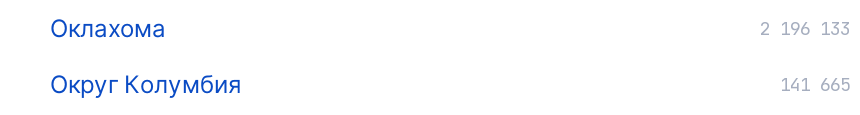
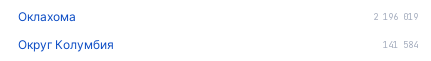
- 2 196 133
+ 2 196 019

- 141 665
+ 141 584
